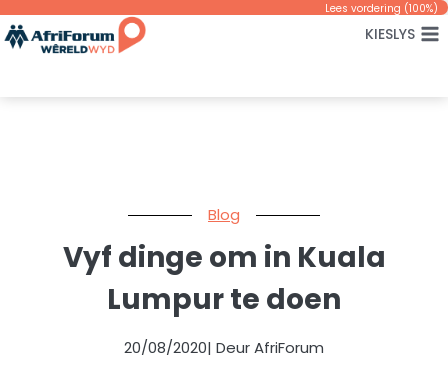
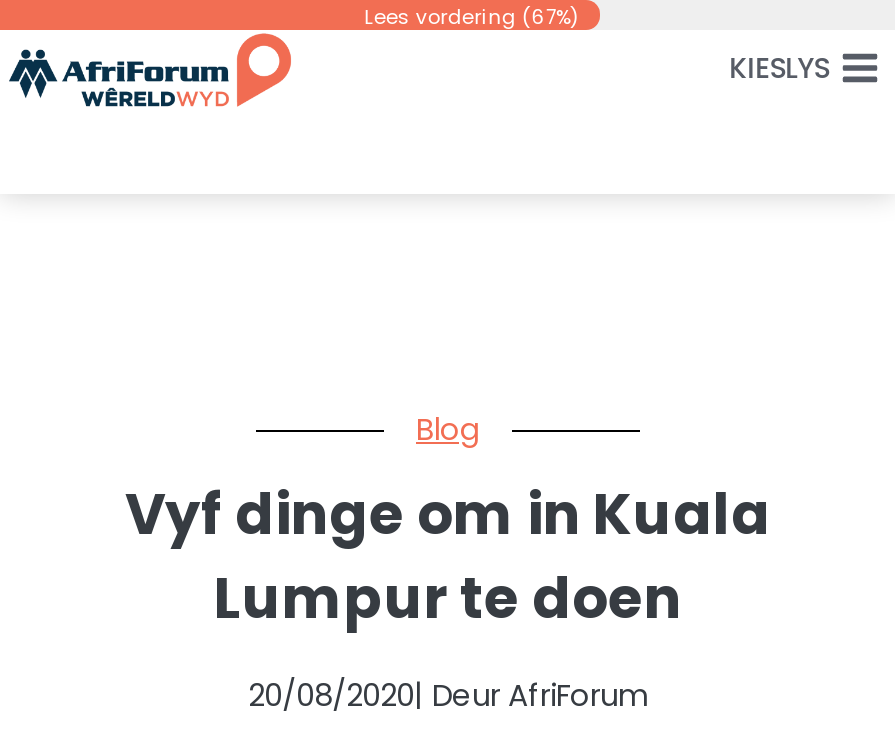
- Lees vordering (100%)
+ Lees vordering (67%)
